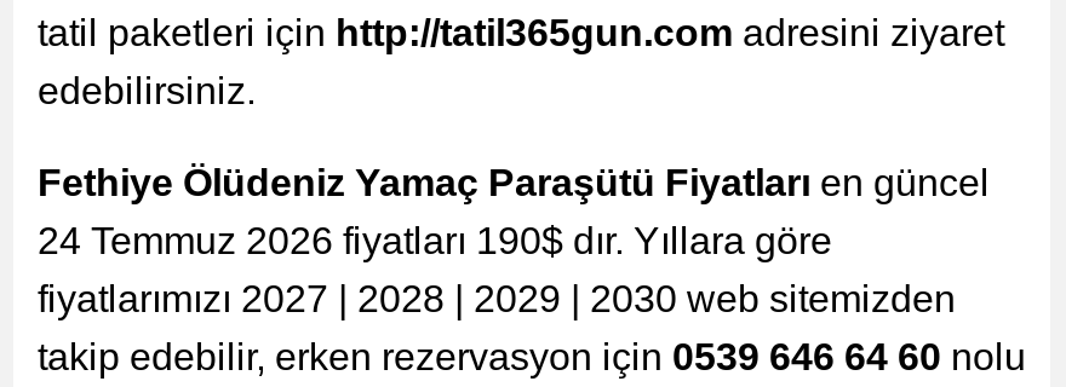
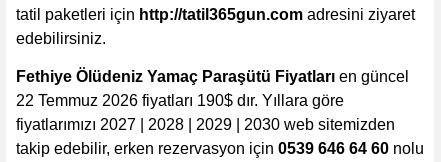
- 24 Temmuz 2026 fiyatları 190$dır. Yıllara göre
+ 22 Temmuz 2026 fiyatları 190$dır. Yıllara göre
